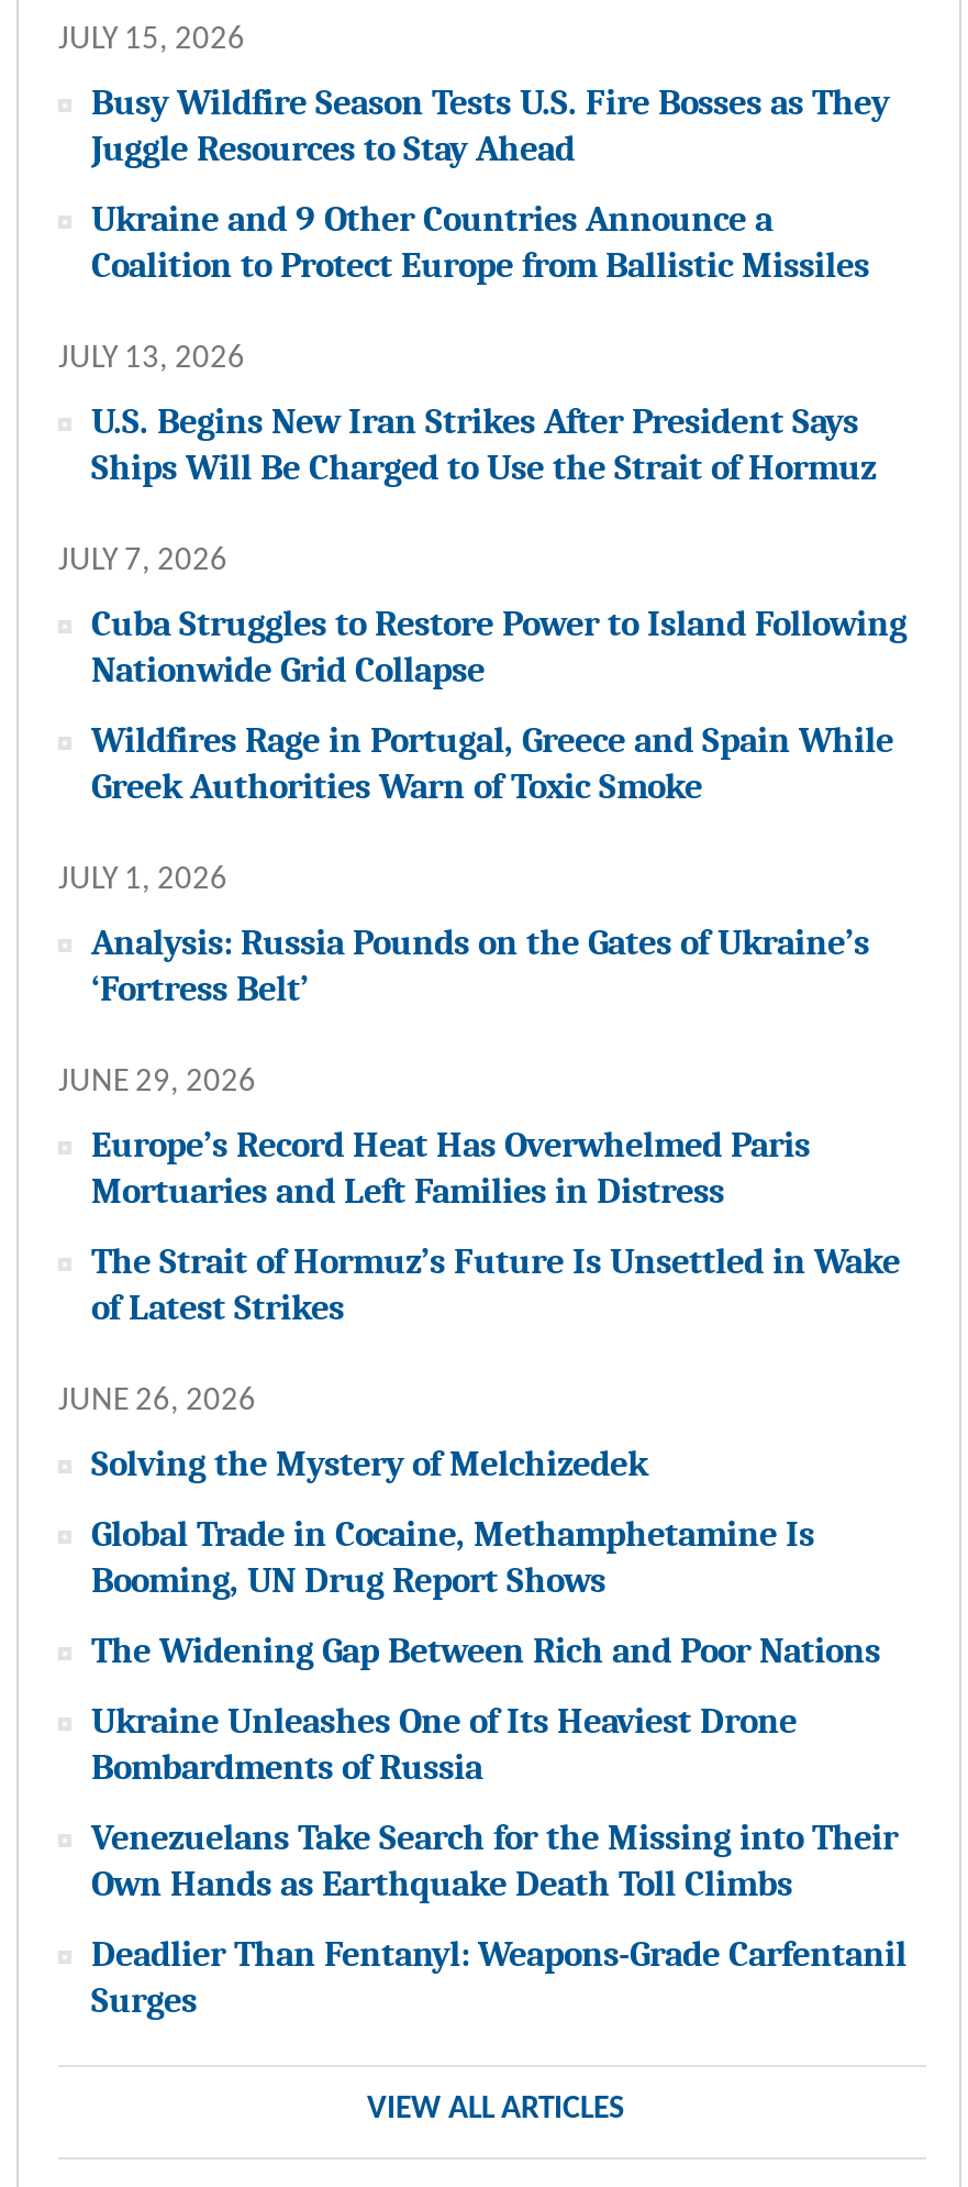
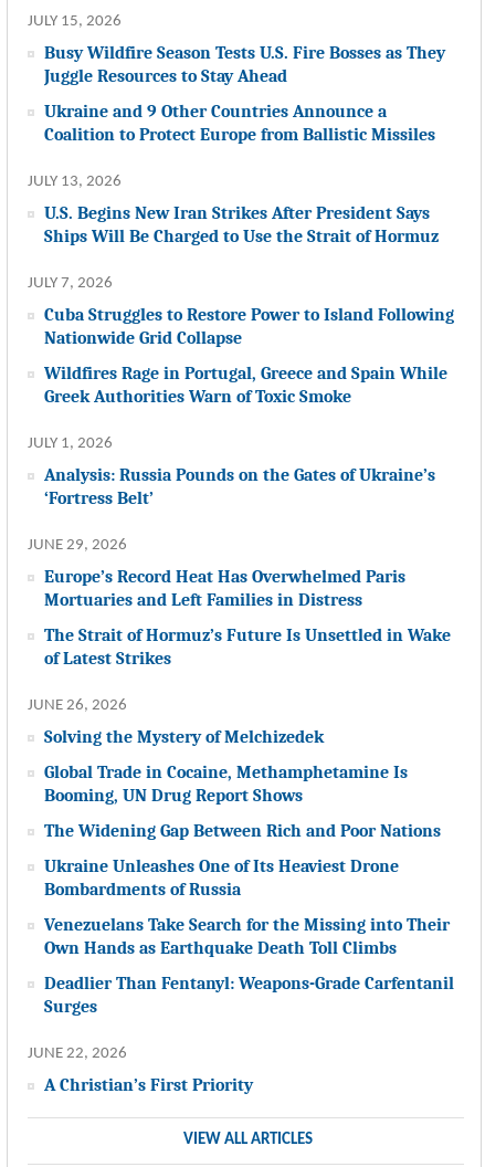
+ JUNE 22, 2026
+ A Christian’s First Priority
